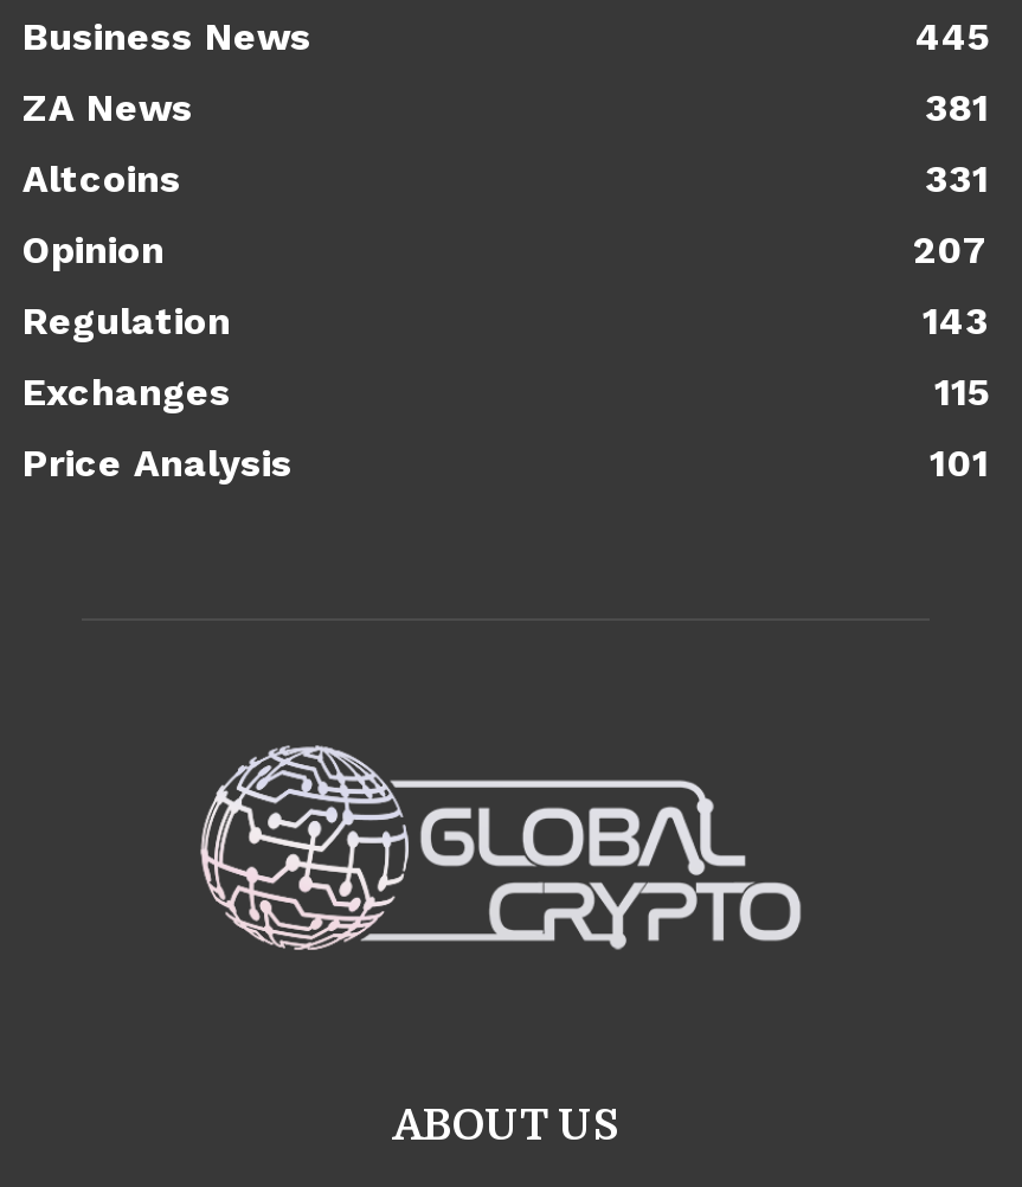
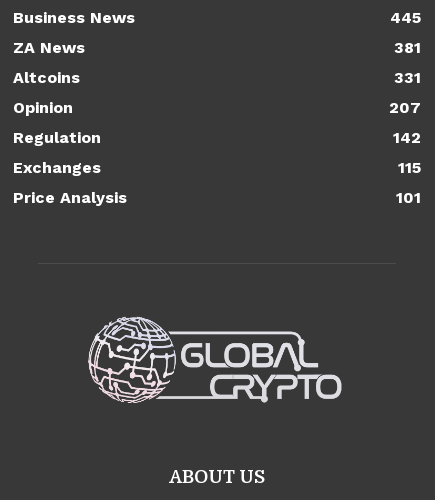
- 143
+ 142
